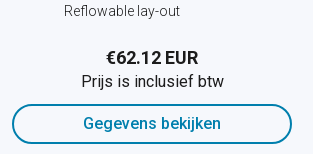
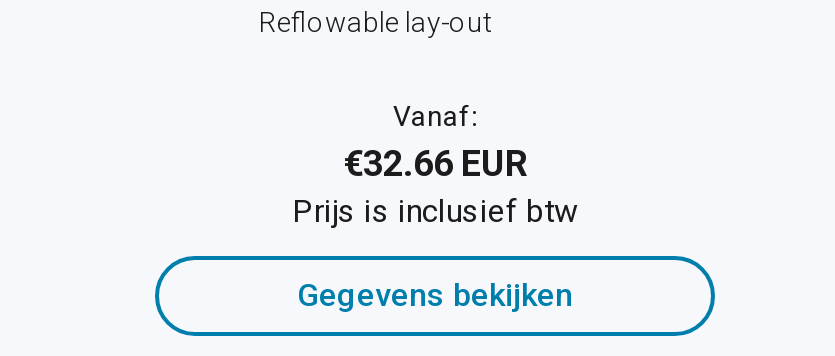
- €62.12 EUR
+ Vanaf:
+ €32.66 EUR
